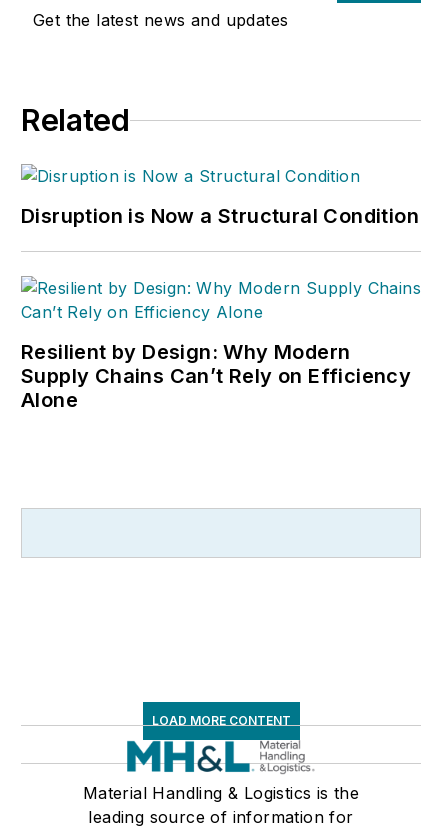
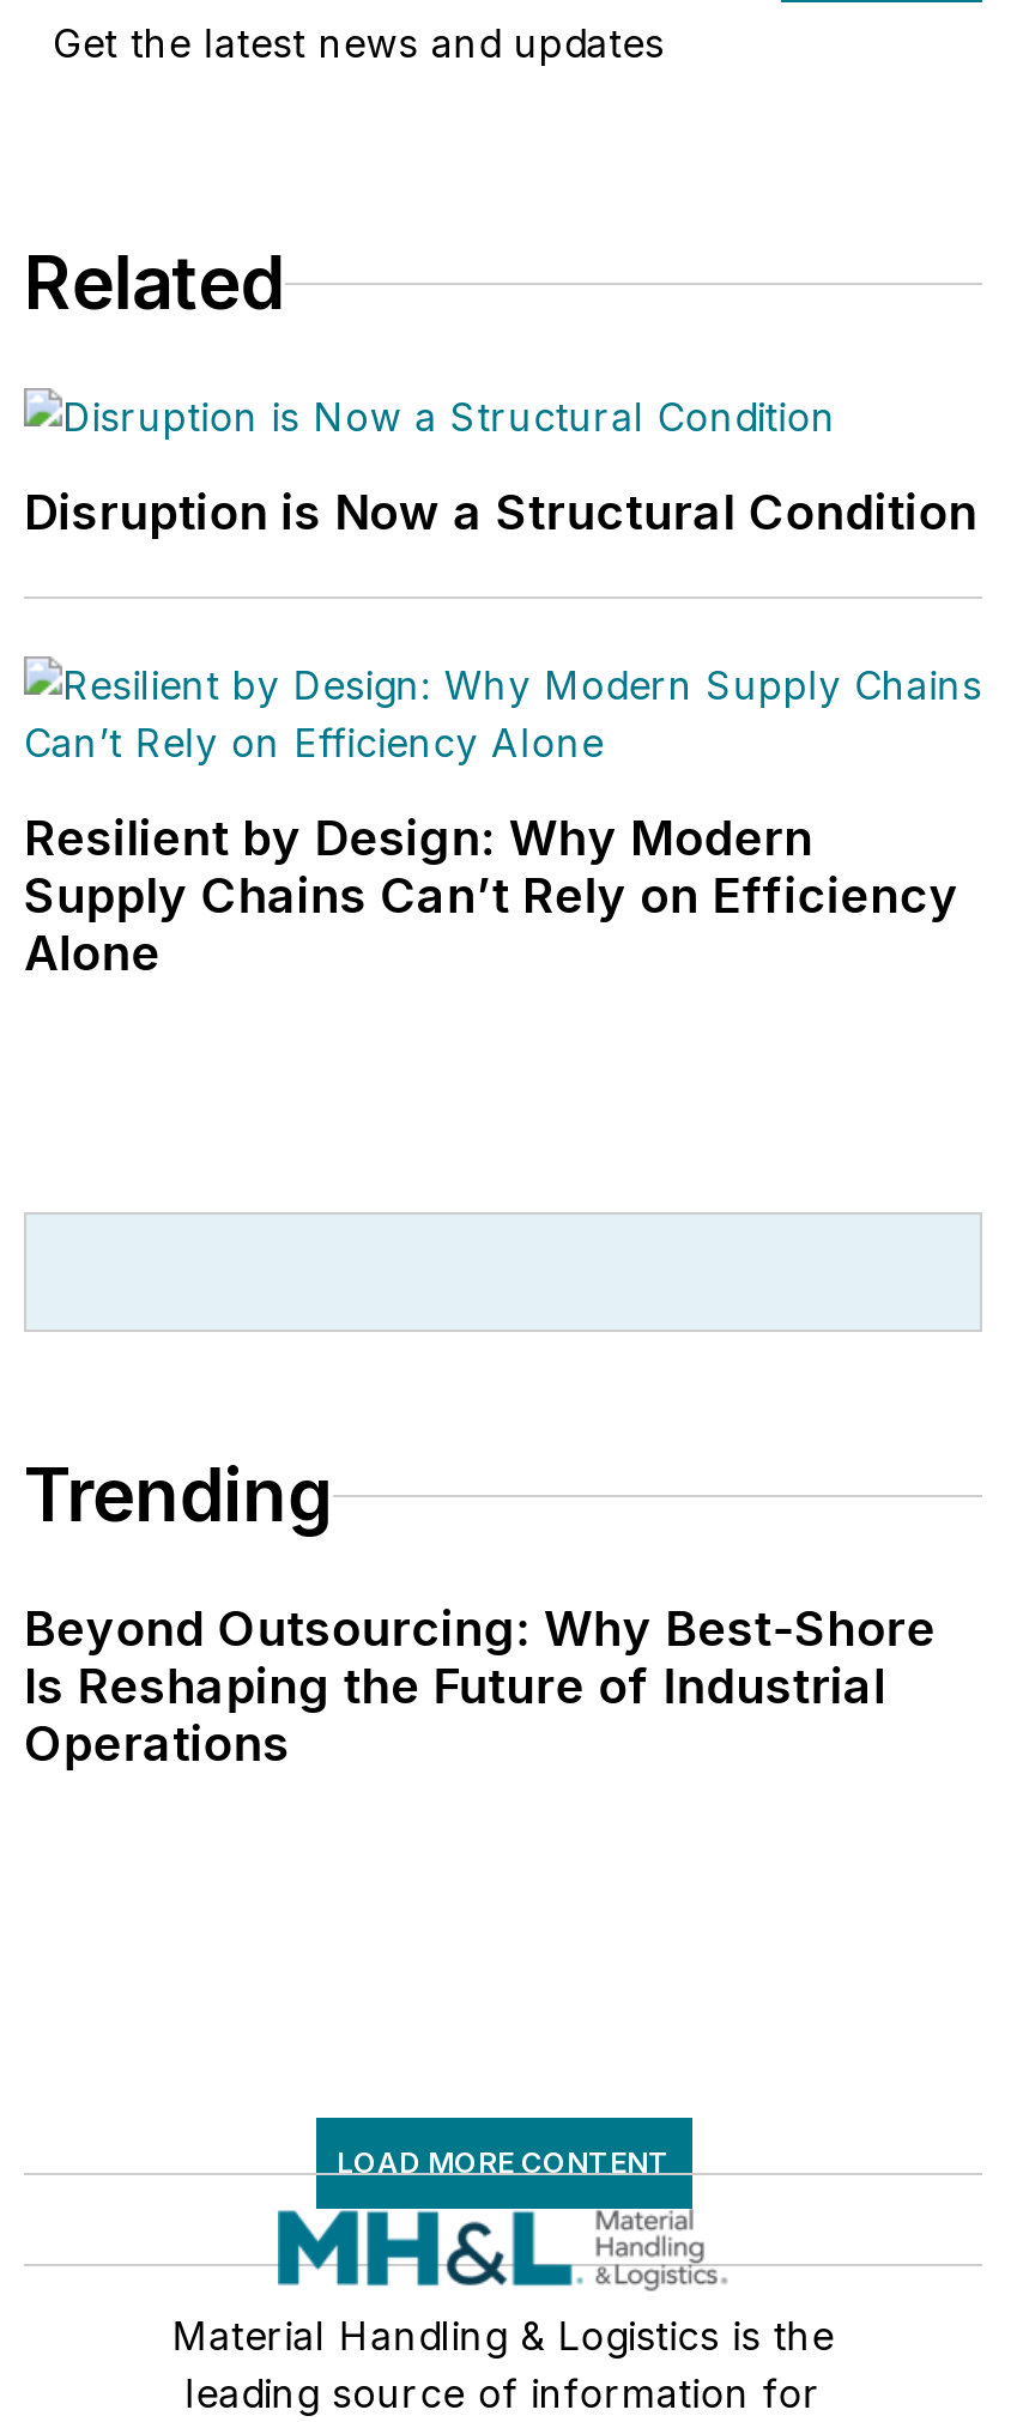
+ Trending
+ Beyond Outsourcing: Why Best-Shore
+ Is Reshaping the Future of Industrial
+ Operations
